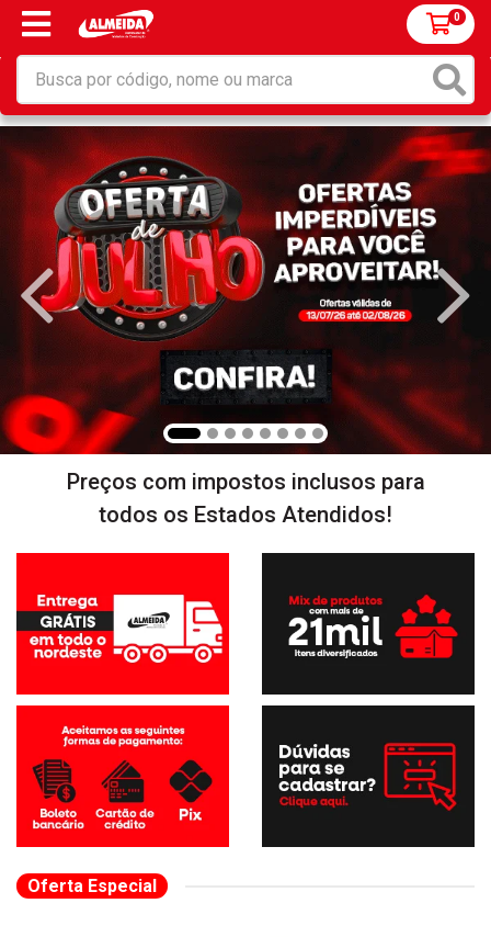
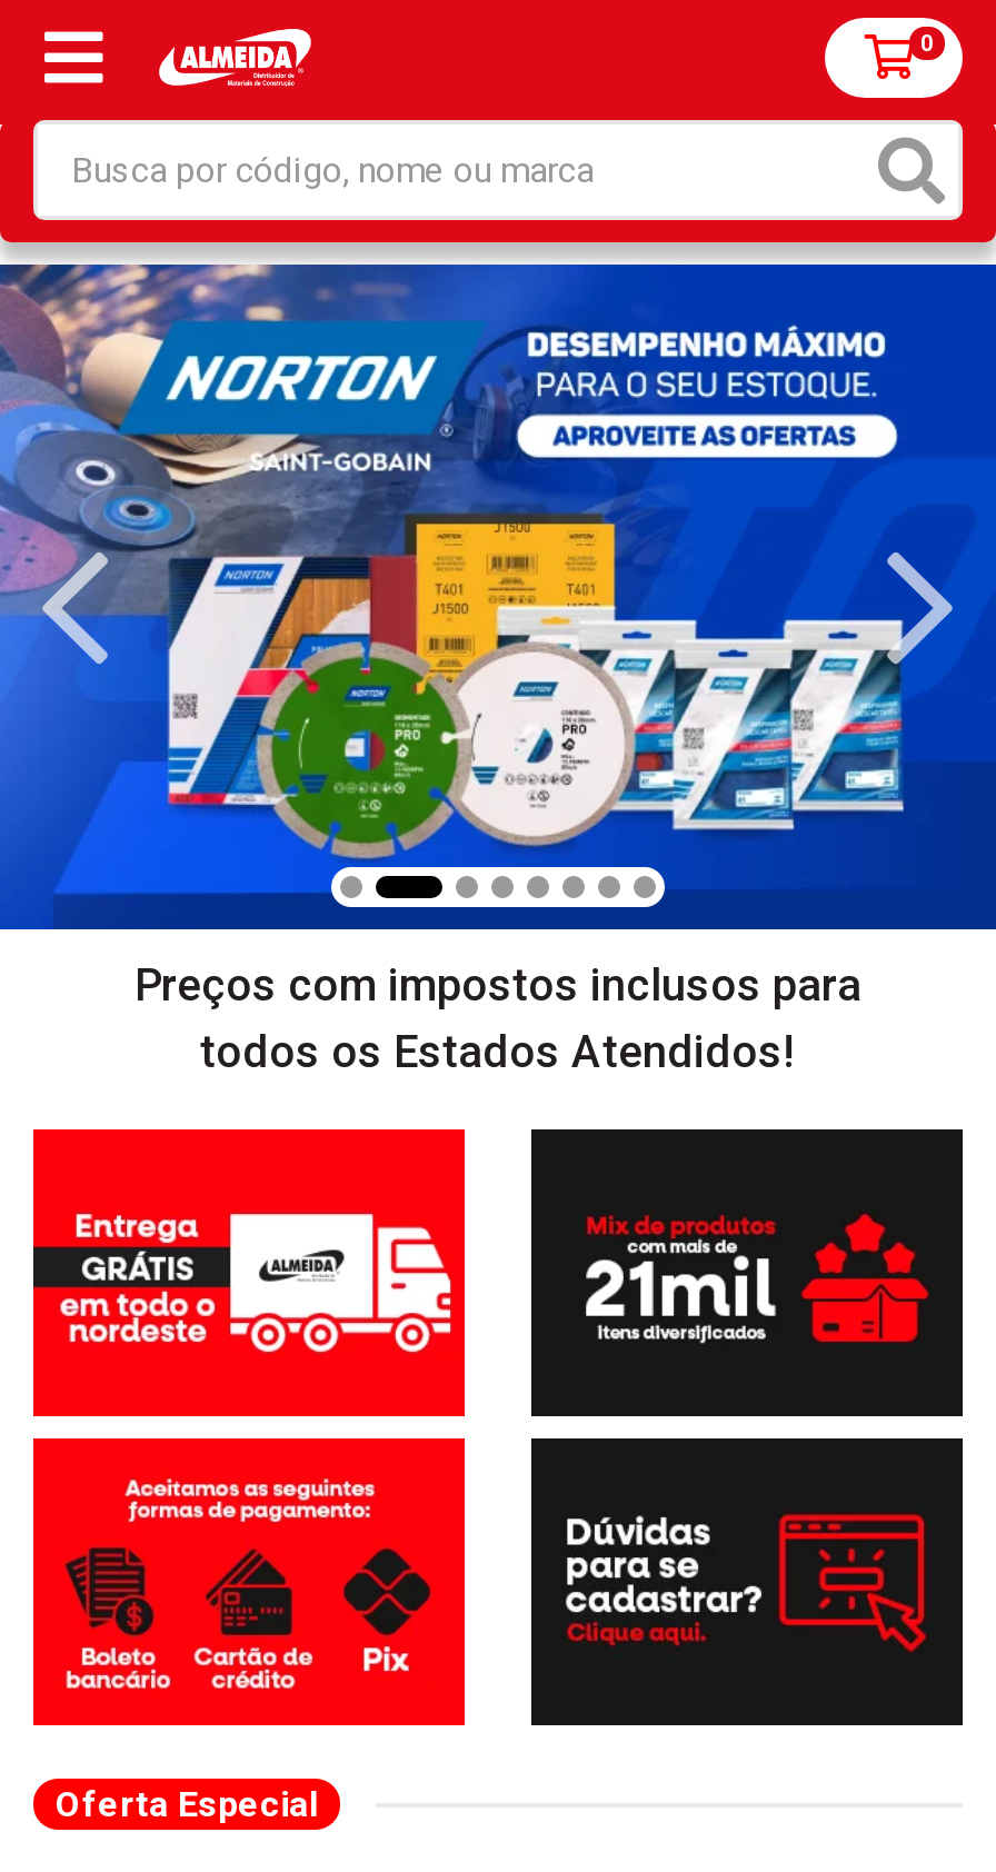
- [image]
+ [image]
